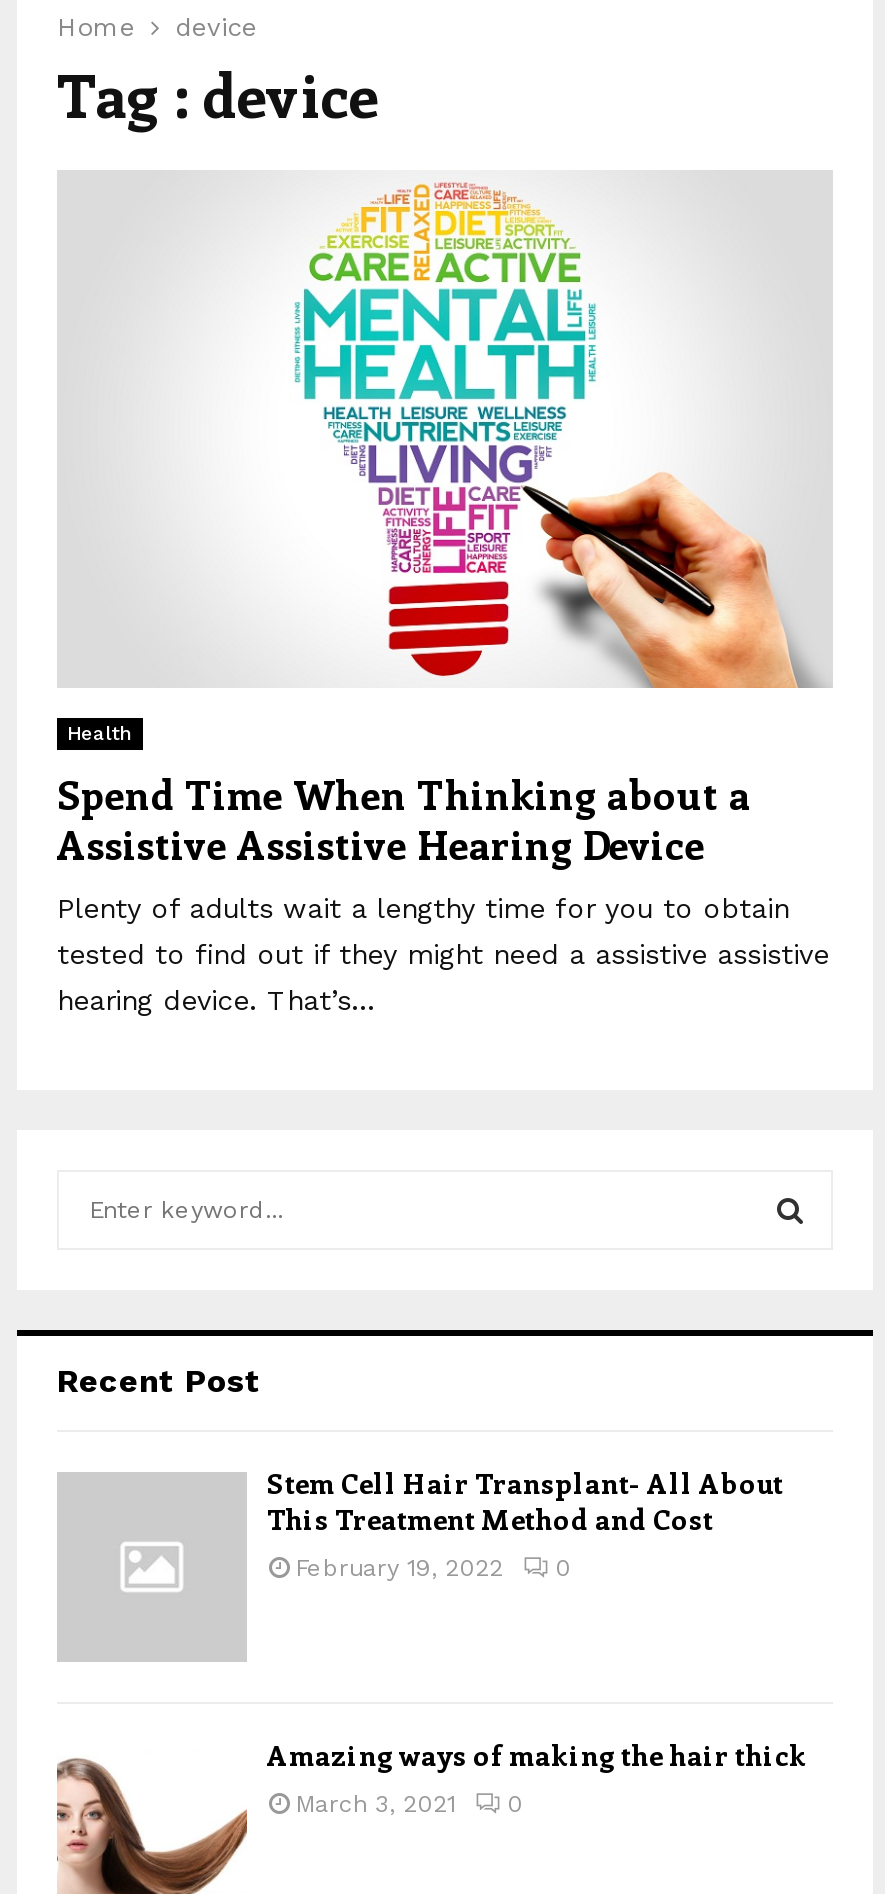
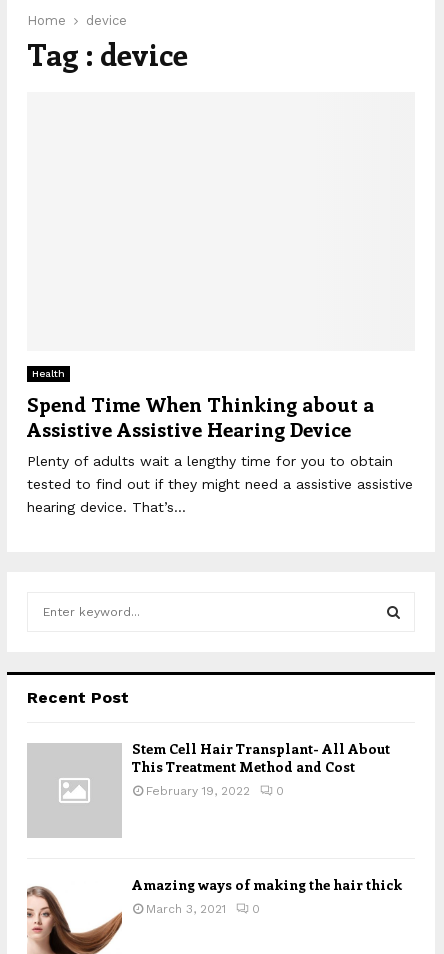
- [image]
